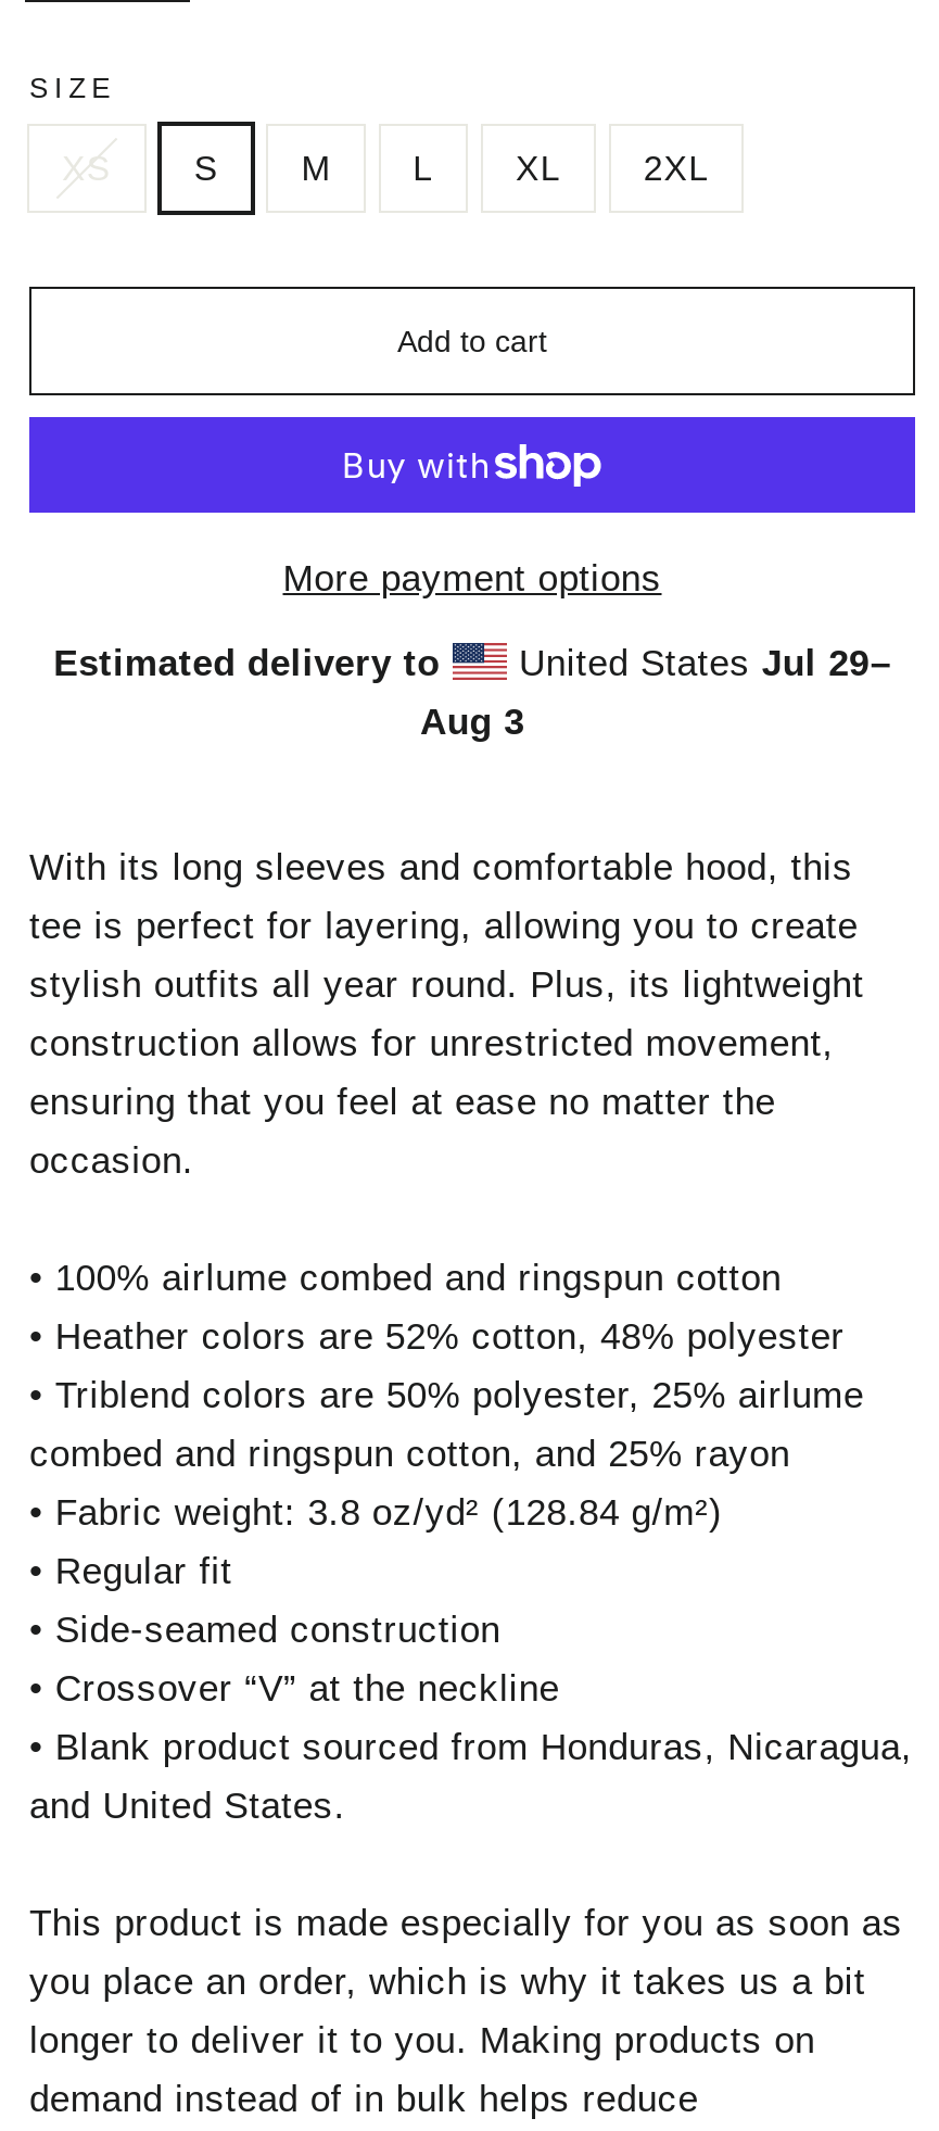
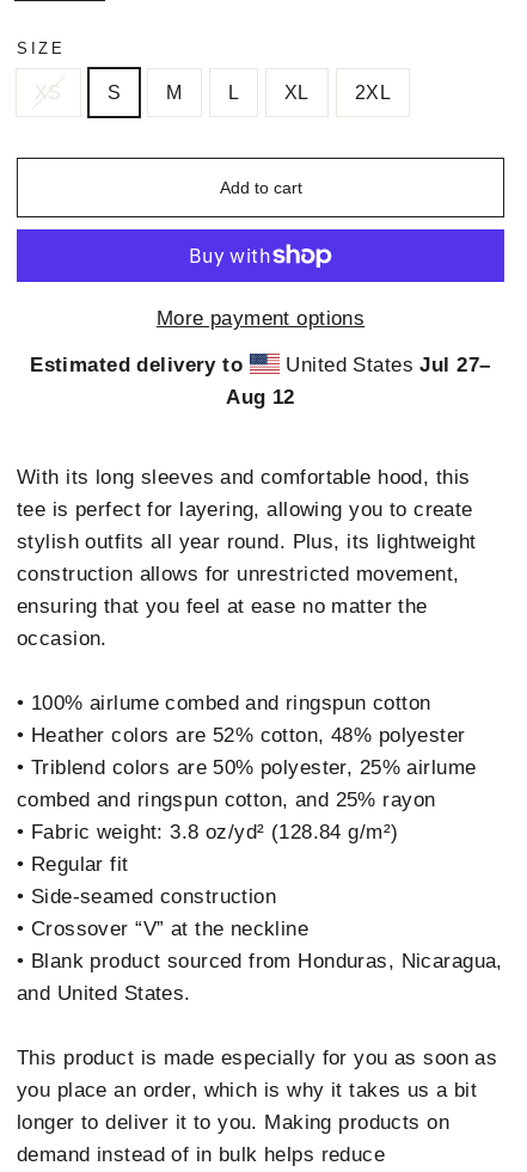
- United States Jul 29–
+ United States Jul 27–

- Aug 3
+ Aug 12
